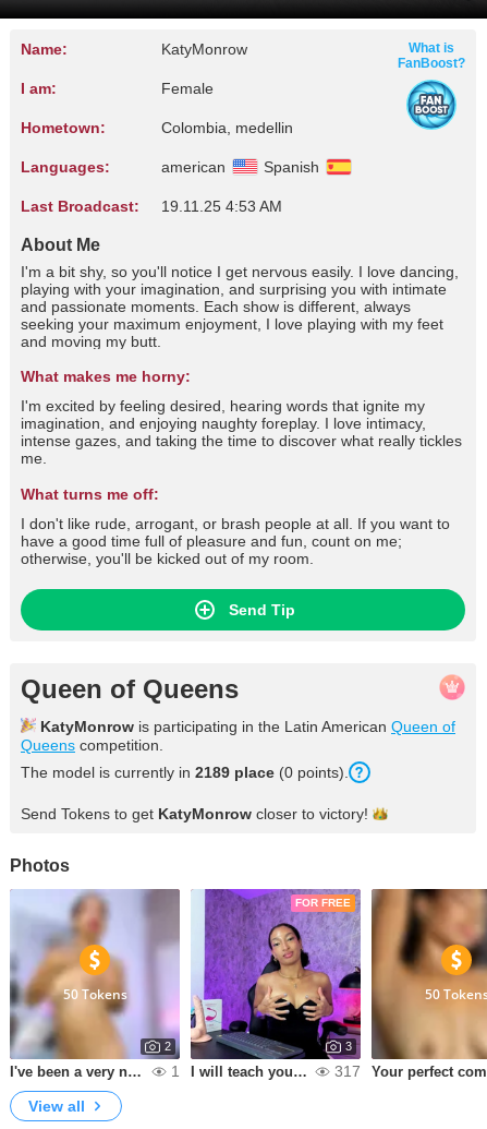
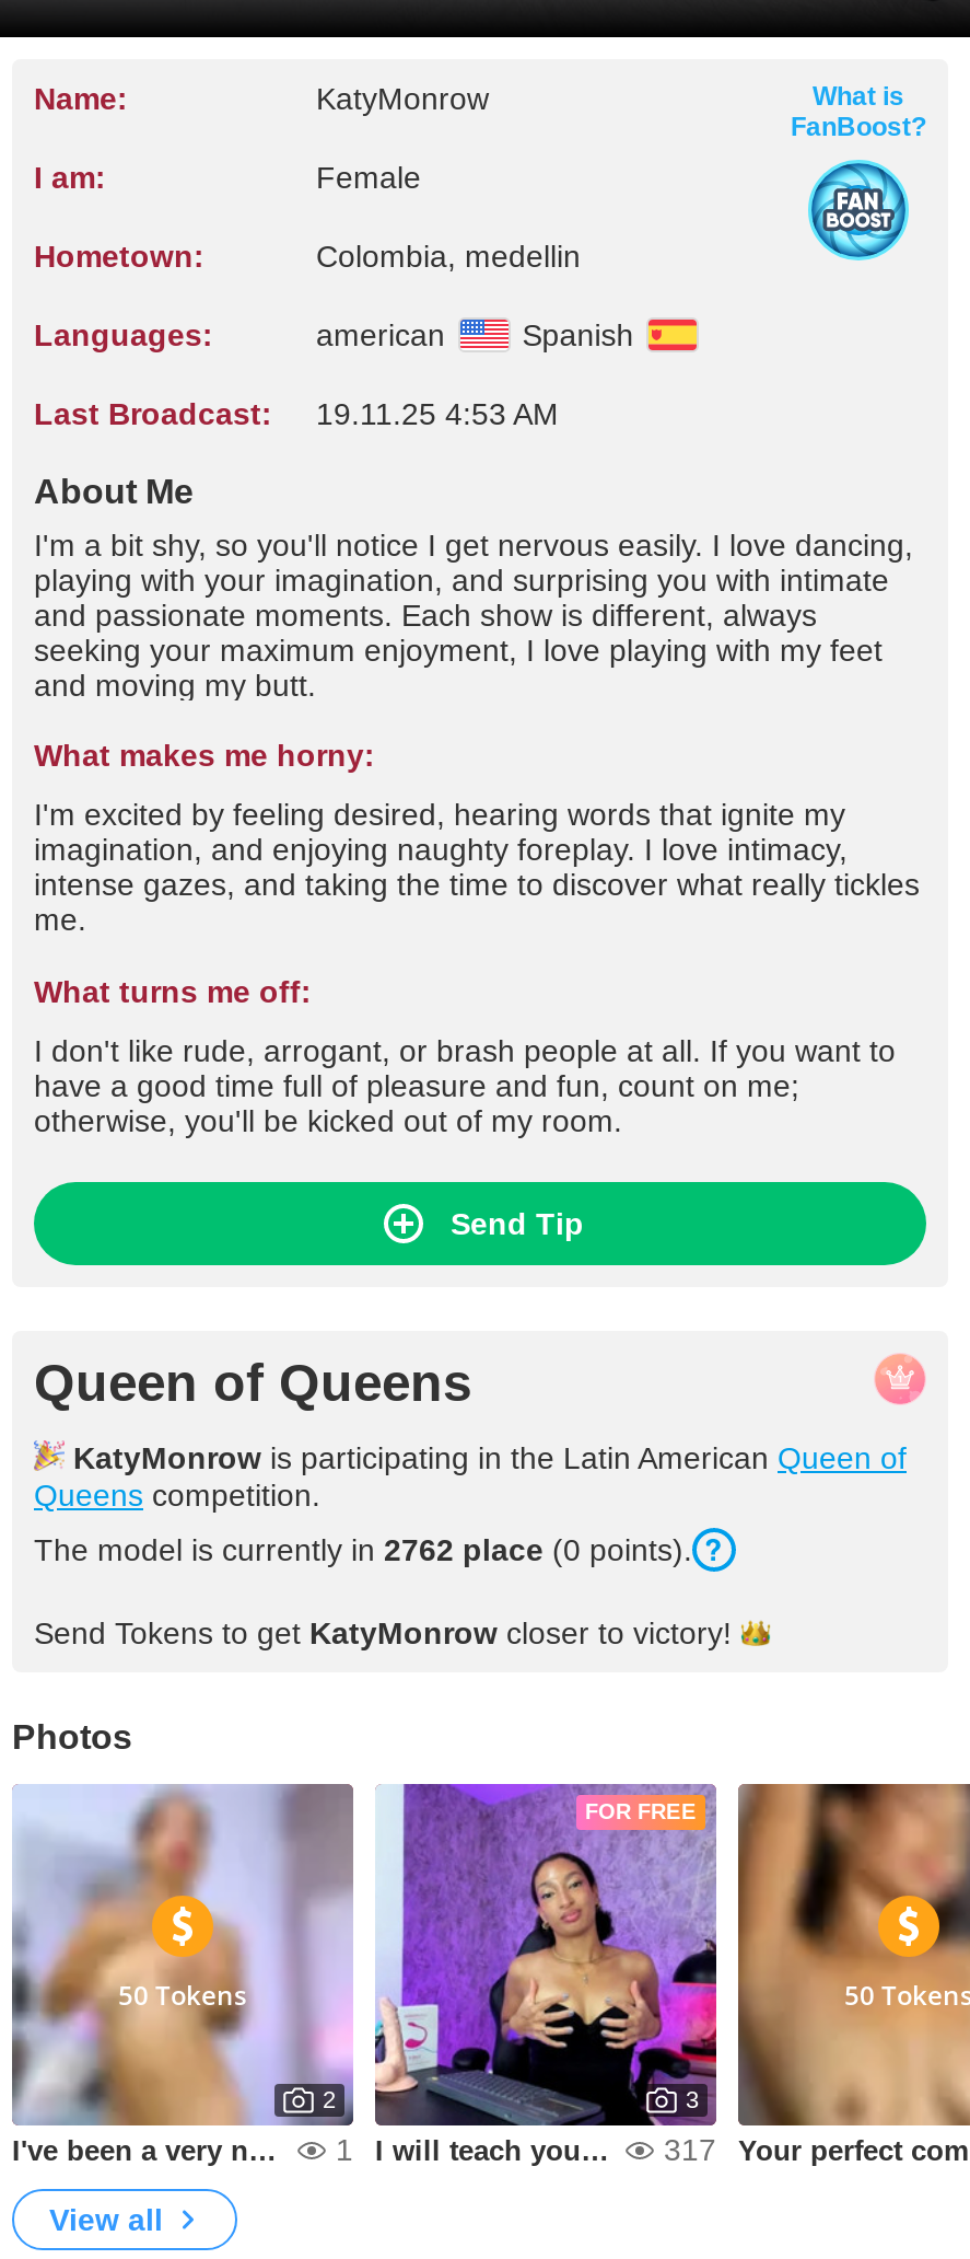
- The model is currently in 2189 place (0 points).
+ The model is currently in 2762 place (0 points).
